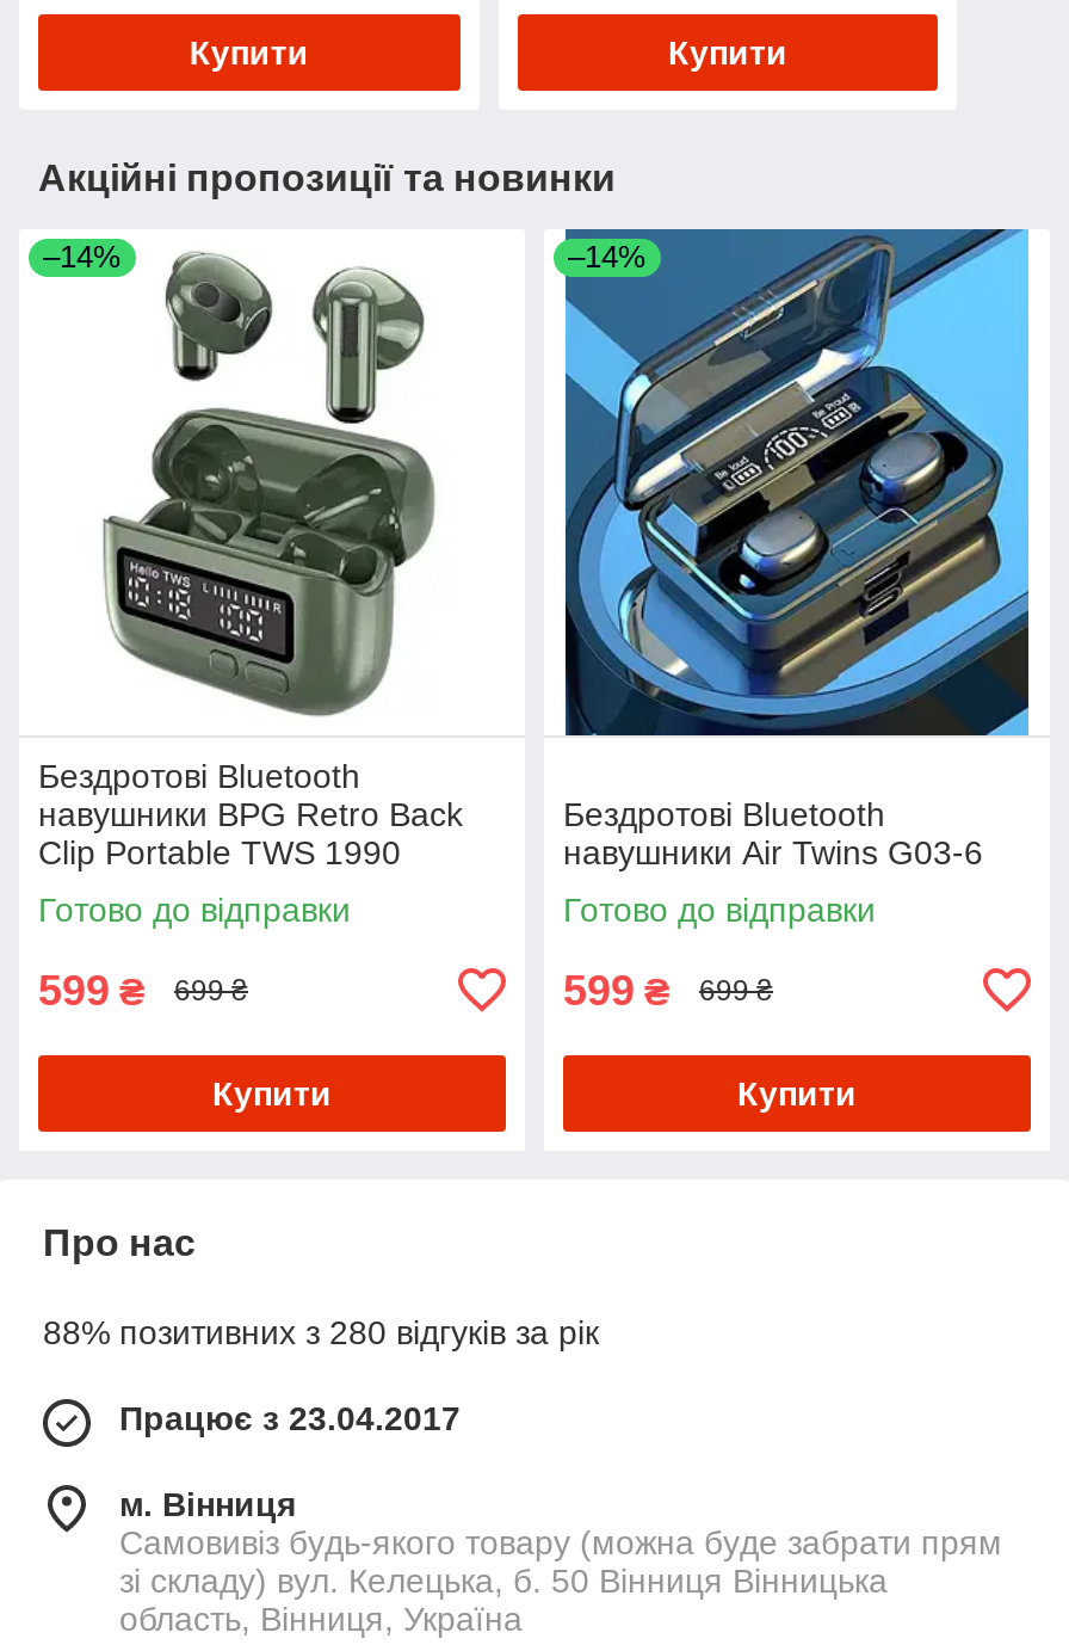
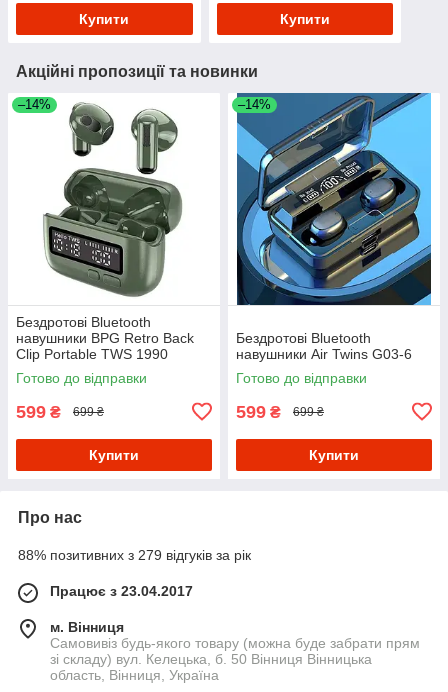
- 88% позитивних з 280 відгуків за рік
+ 88% позитивних з 279 відгуків за рік
